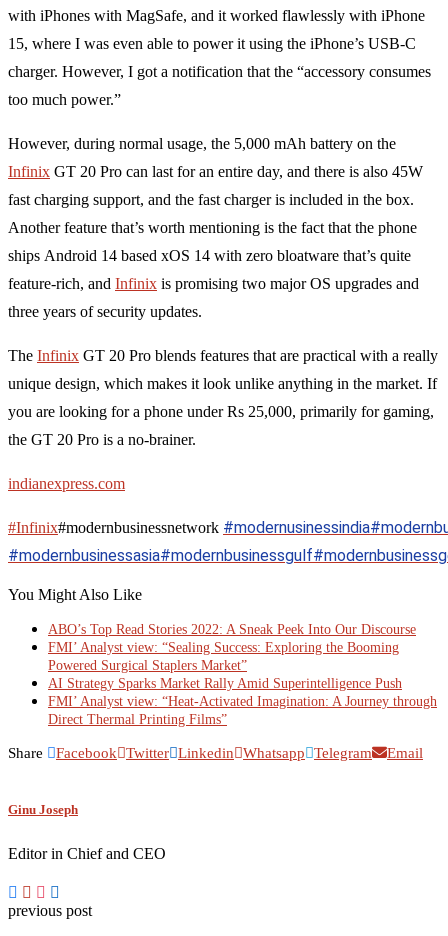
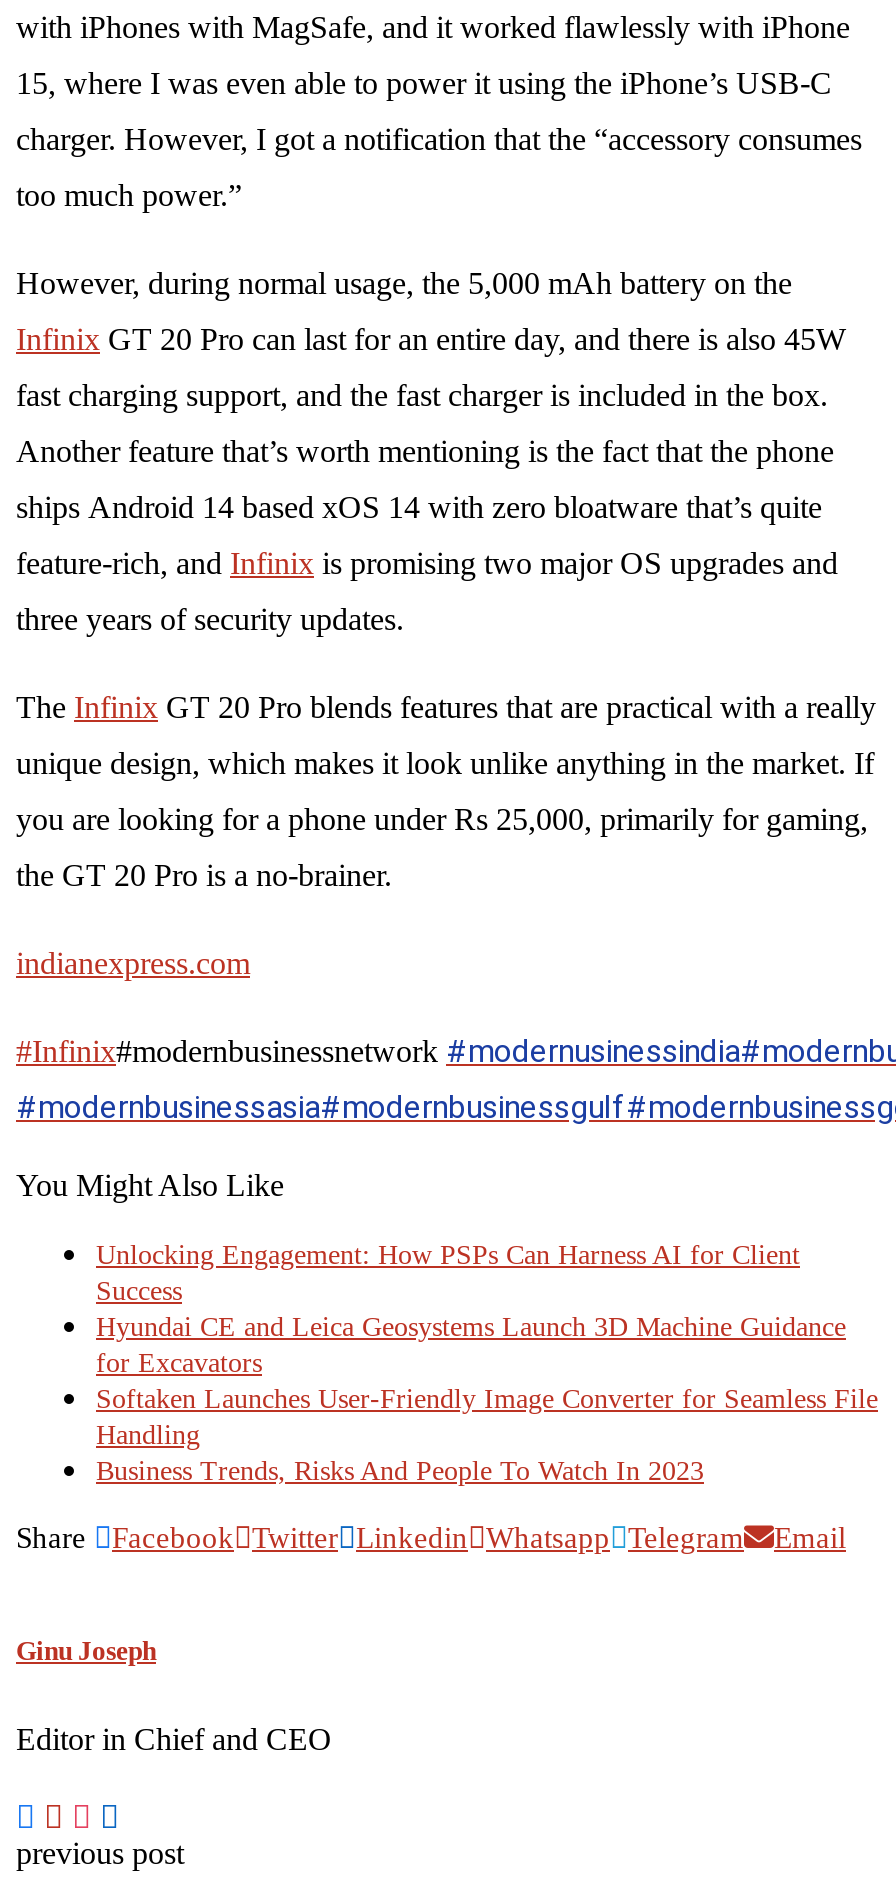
- ABO’s Top Read Stories 2022: A Sneak Peek Into Our Discourse
- FMI’ Analyst view: “Sealing Success: Exploring the Booming
- Powered Surgical Staplers Market”
- AI Strategy Sparks Market Rally Amid Superintelligence Push
- FMI’ Analyst view: “Heat-Activated Imagination: A Journey through
- Direct Thermal Printing Films”
+ Unlocking Engagement: How PSPs Can Harness AI for Client
+ Success
+ Hyundai CE and Leica Geosystems Launch 3D Machine Guidance
+ for Excavators
+ Softaken Launches User-Friendly Image Converter for Seamless File
+ Handling
+ Business Trends, Risks And People To Watch In 2023
